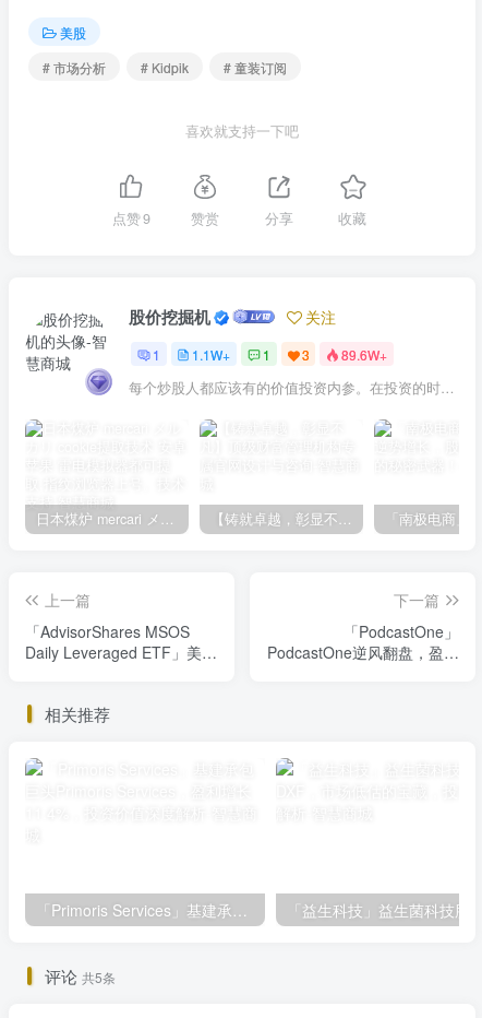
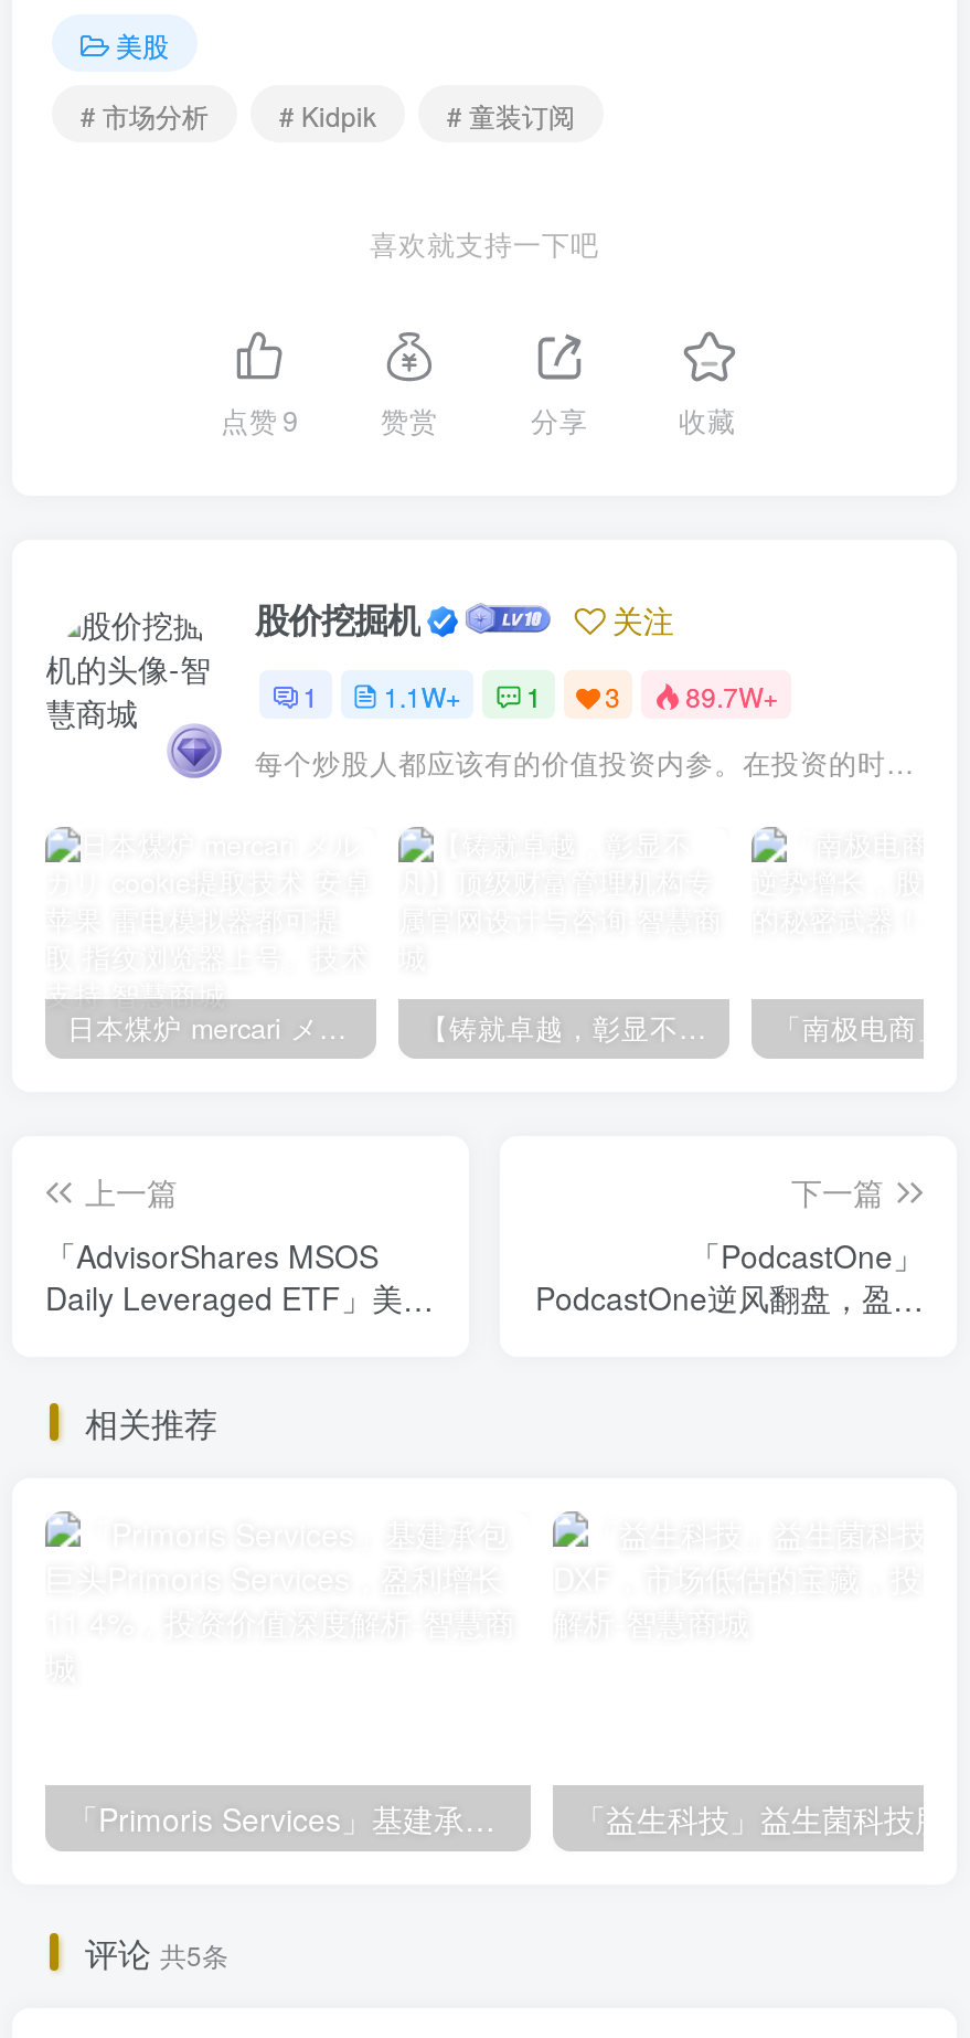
- 1 1.1W+ 1 3 89.6W+
+ 1 1.1W+ 1 3 89.7W+
